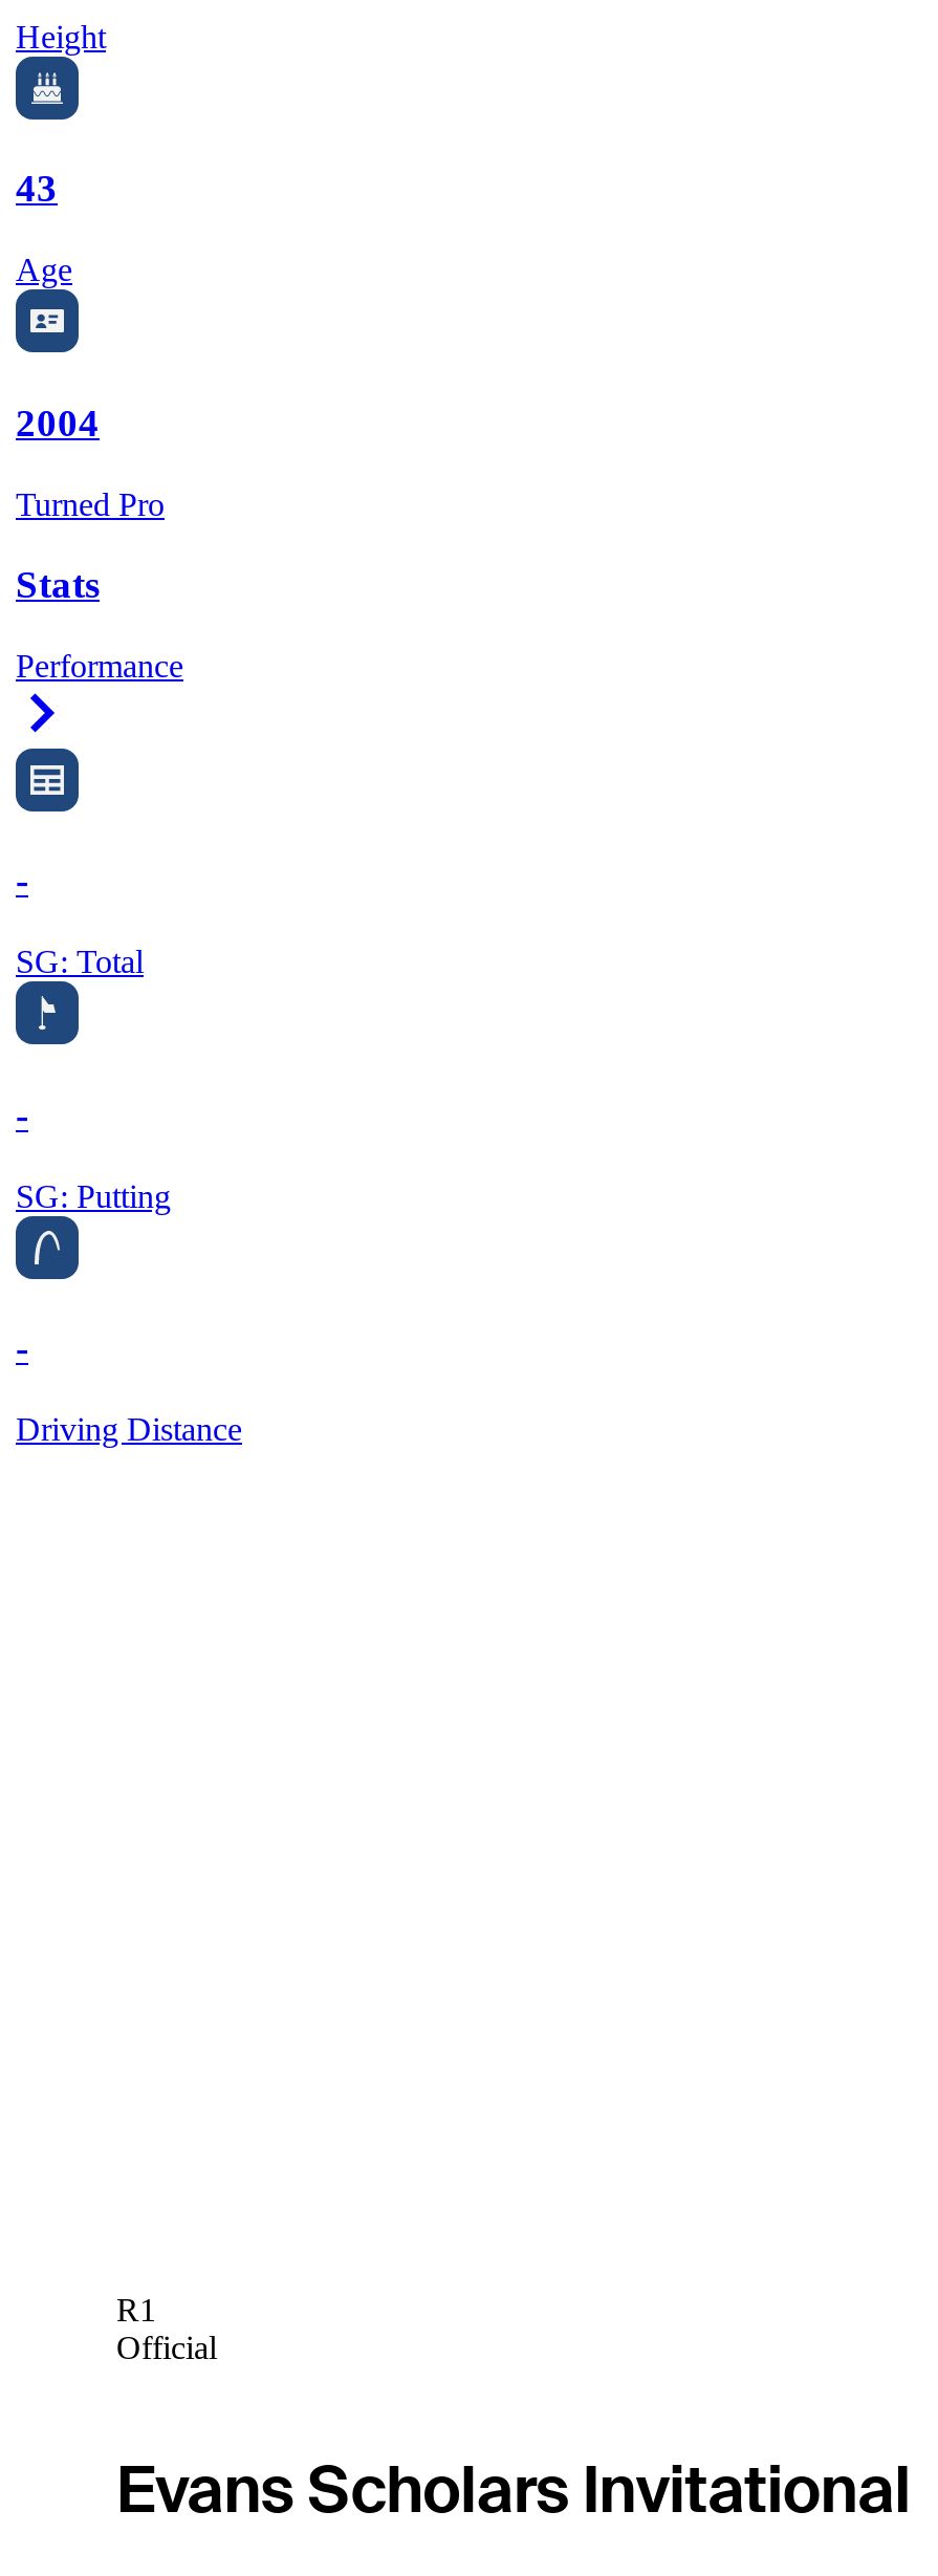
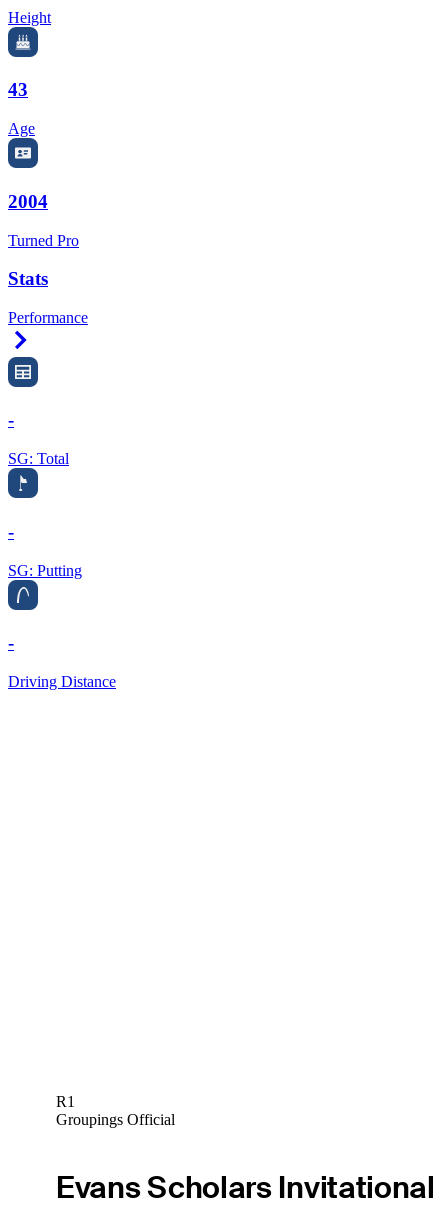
- Official
+ Groupings Official
